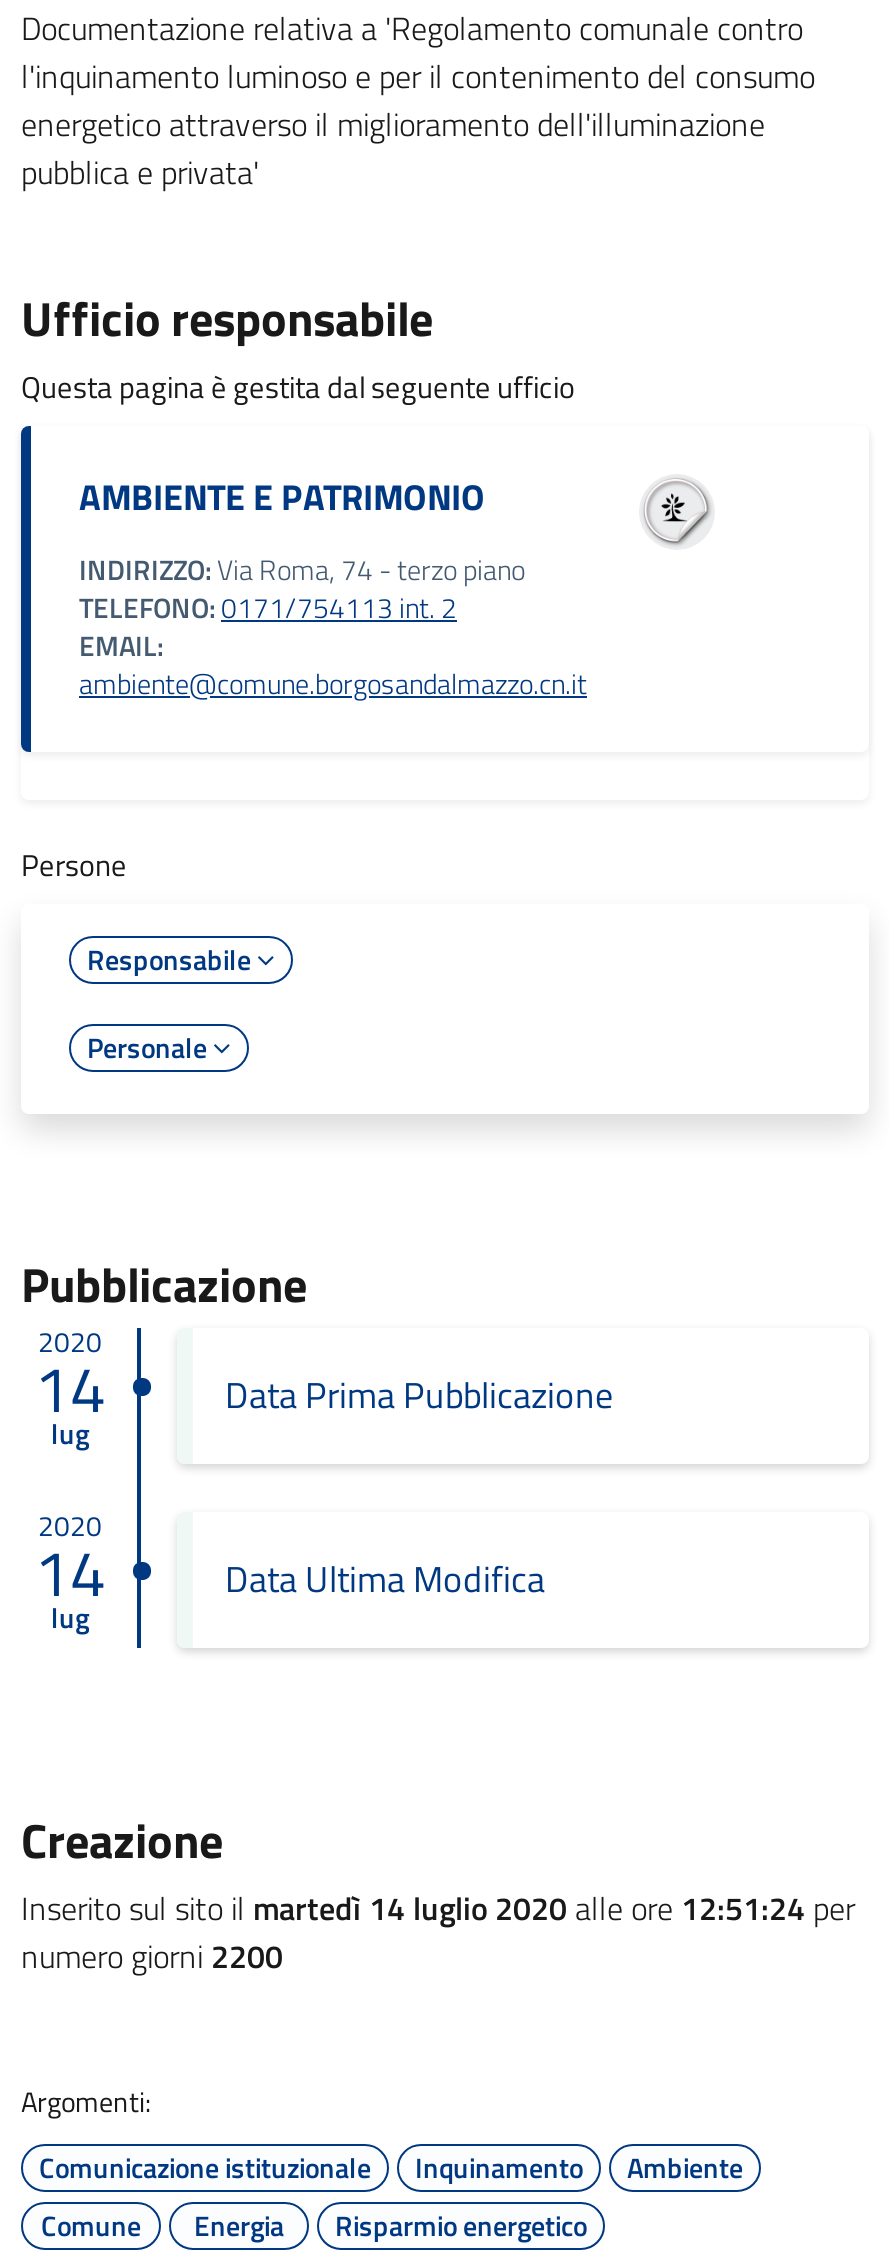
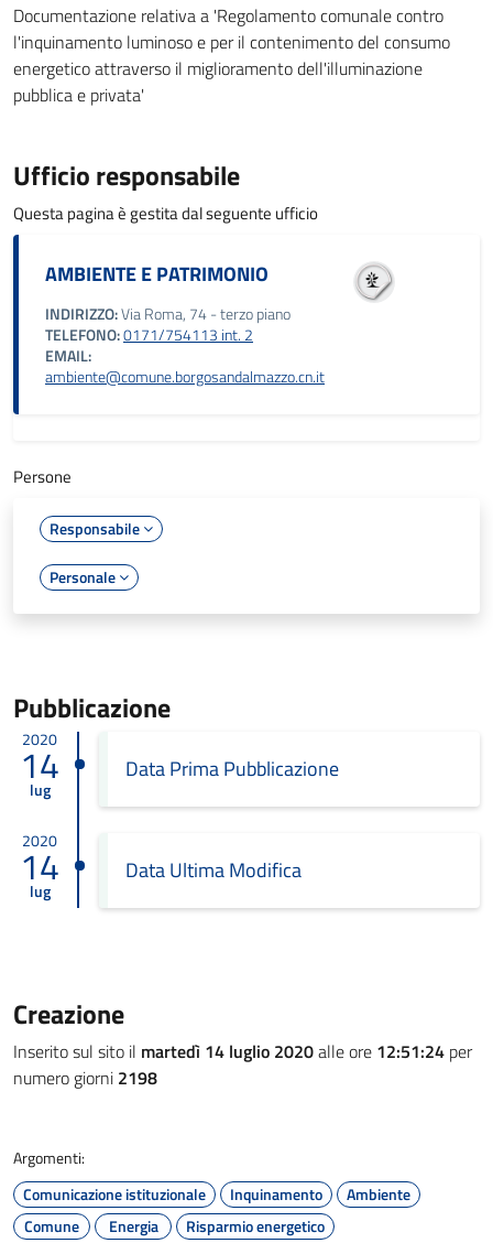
- numero giorni 2200
+ numero giorni 2198
